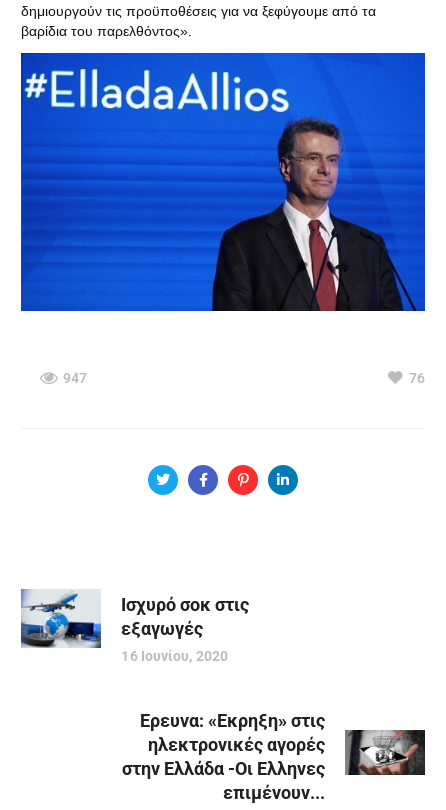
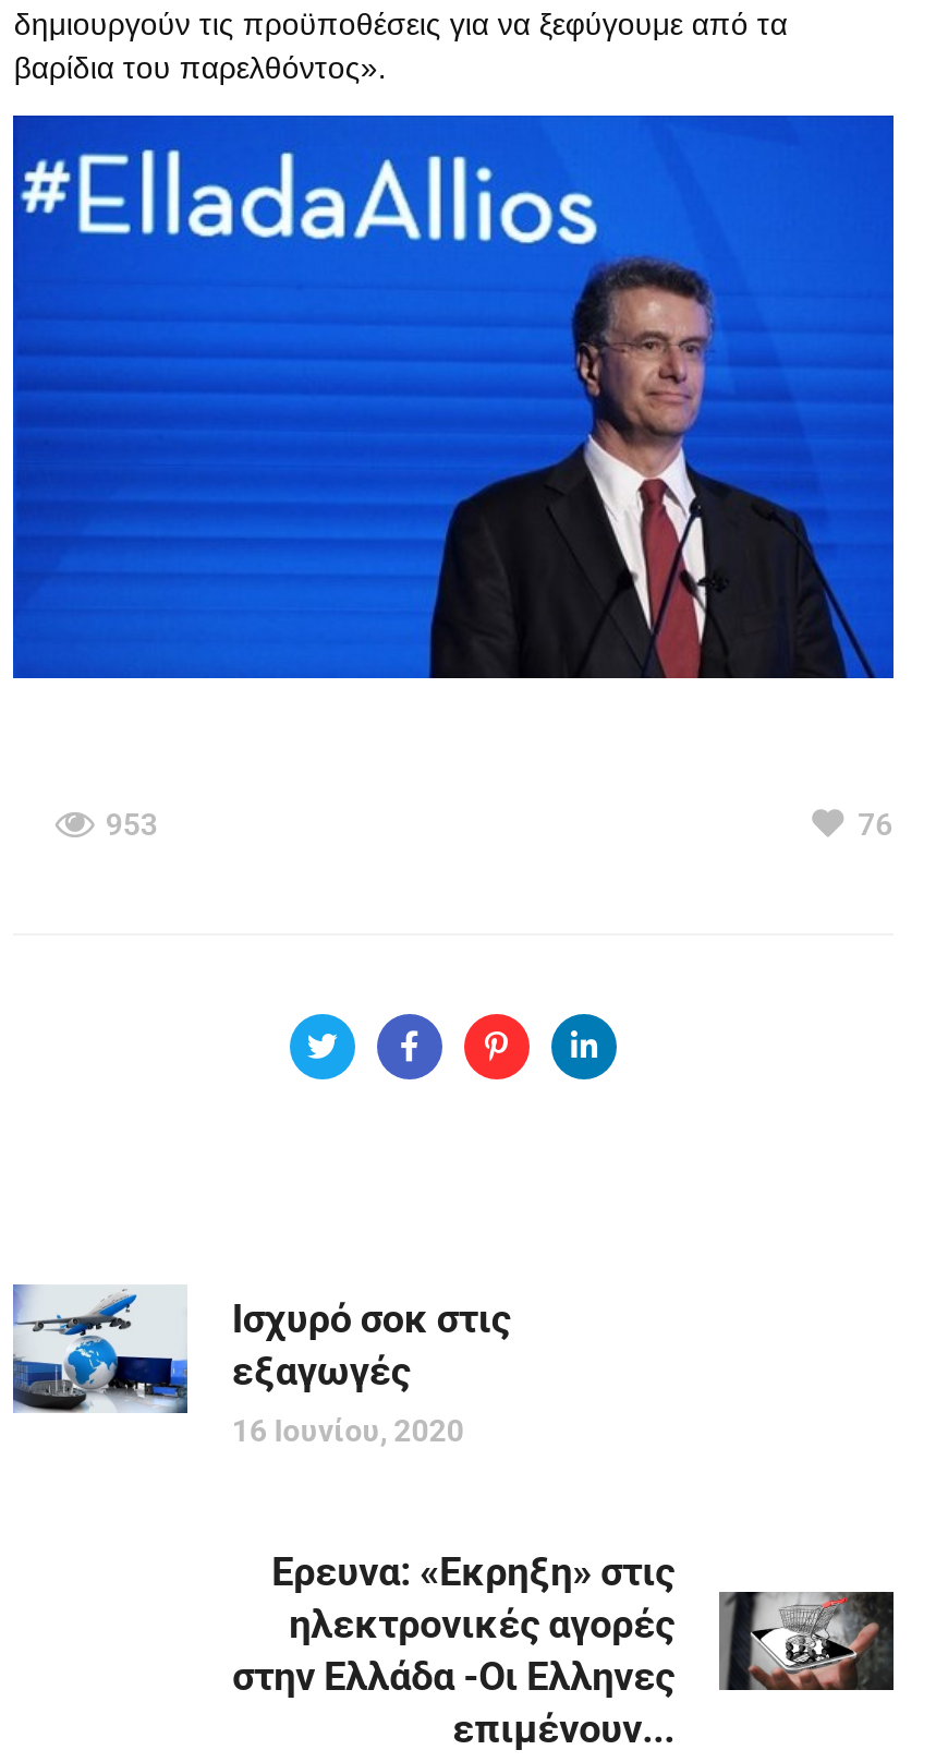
- 947
+ 953
